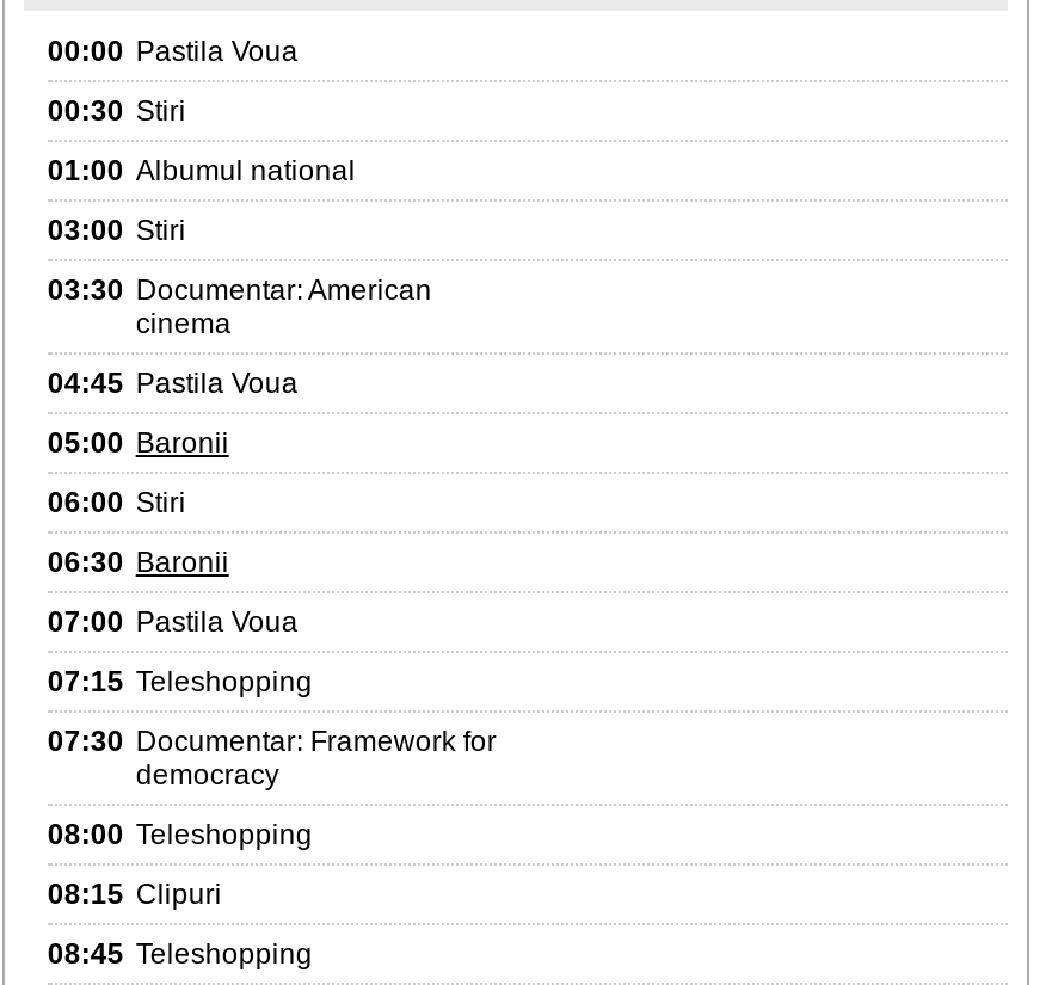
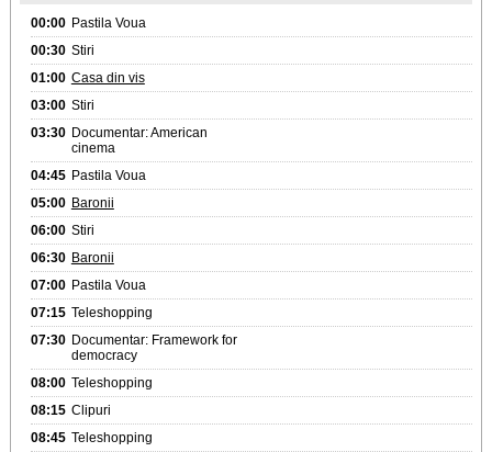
- 01:00 Albumul national
+ 01:00 Casa din vis
